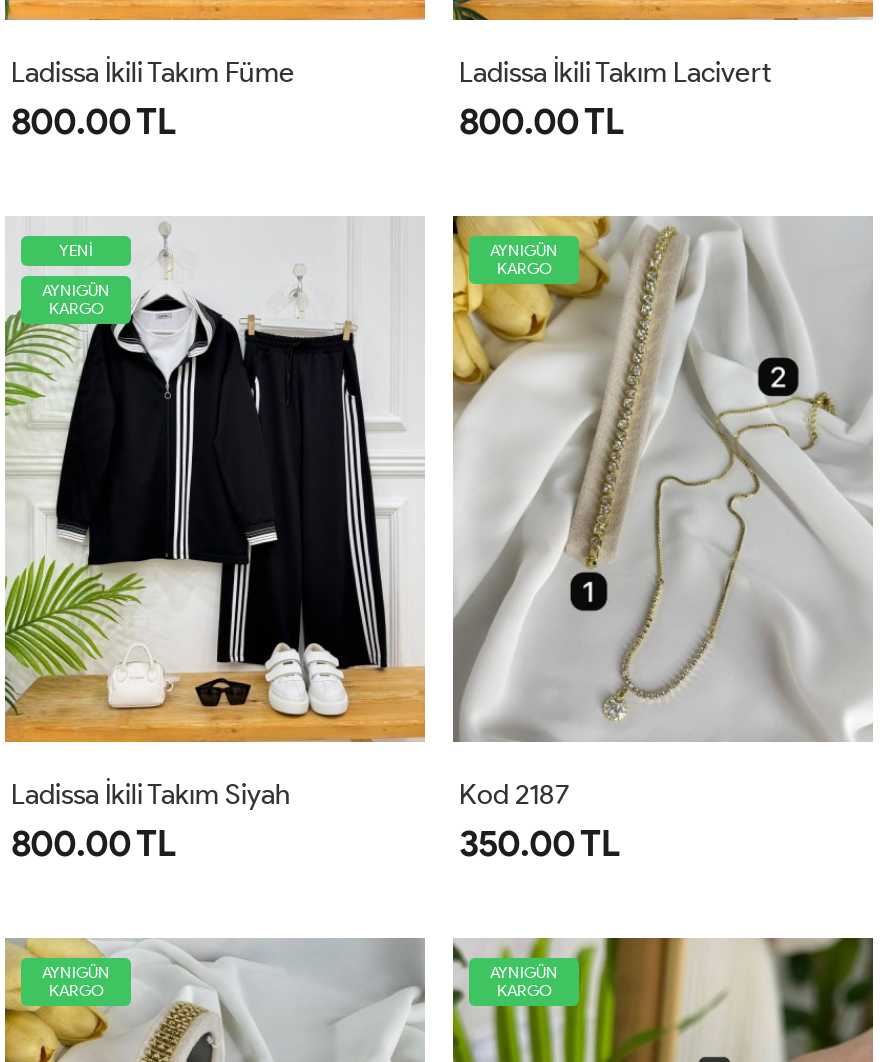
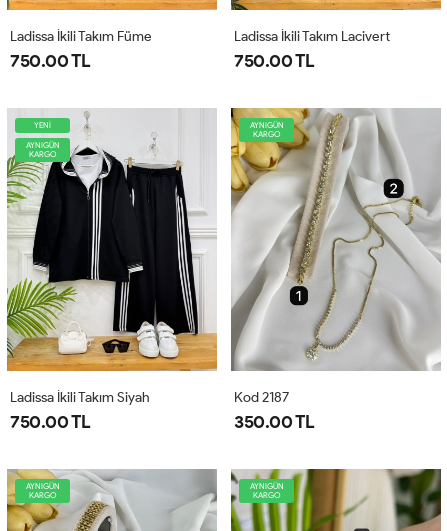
- 800.00 TL
+ 750.00 TL

- 800.00 TL
+ 750.00 TL

- 800.00 TL
+ 750.00 TL
